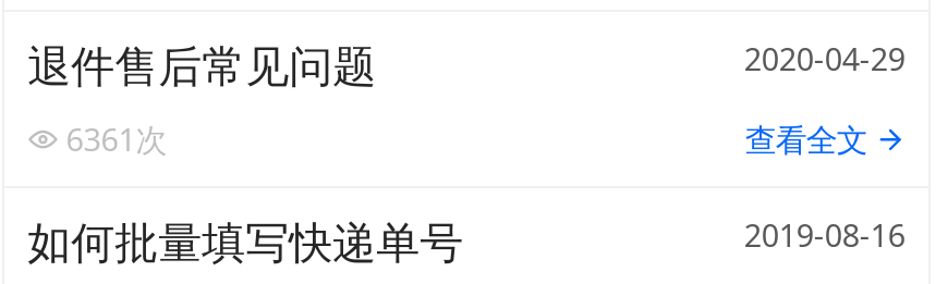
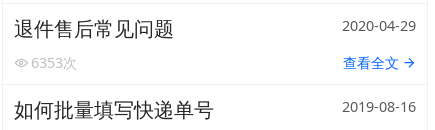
- 6361次
+ 6353次
